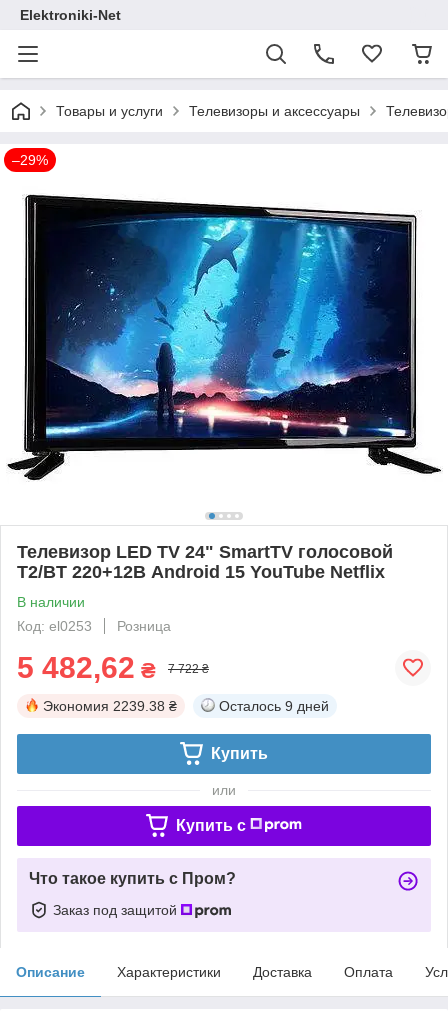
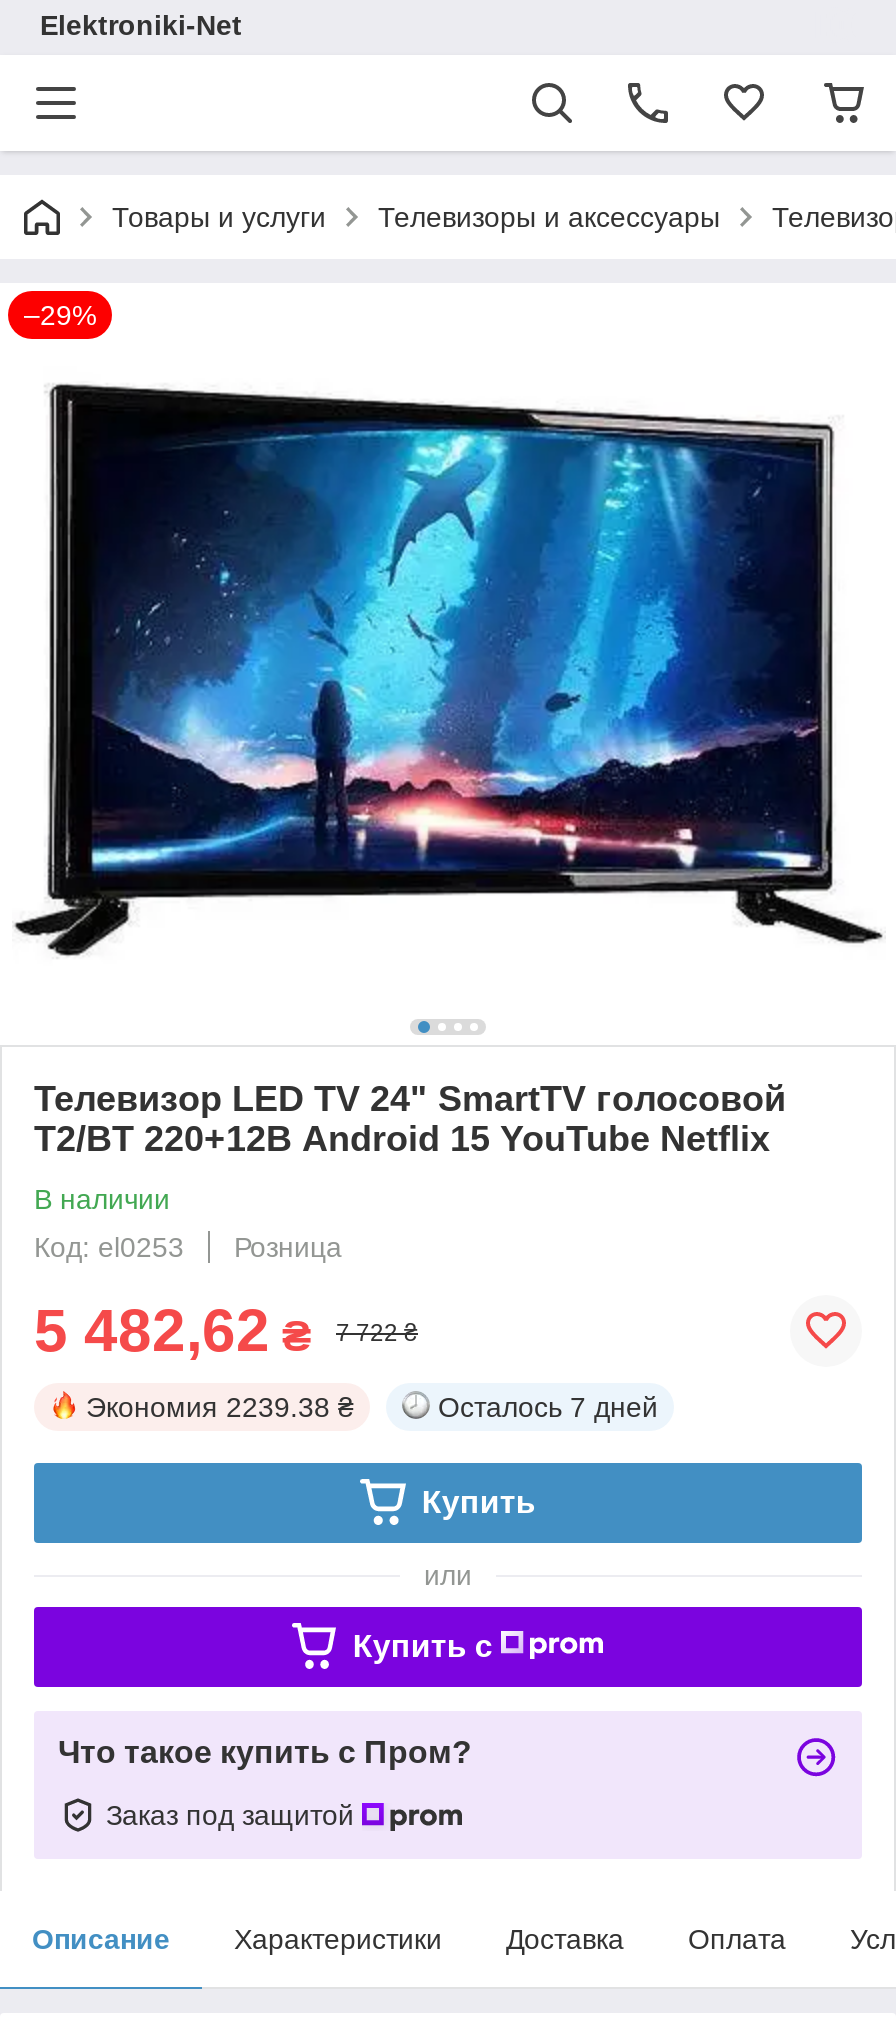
- Осталось 9 дней
+ Осталось 7 дней
